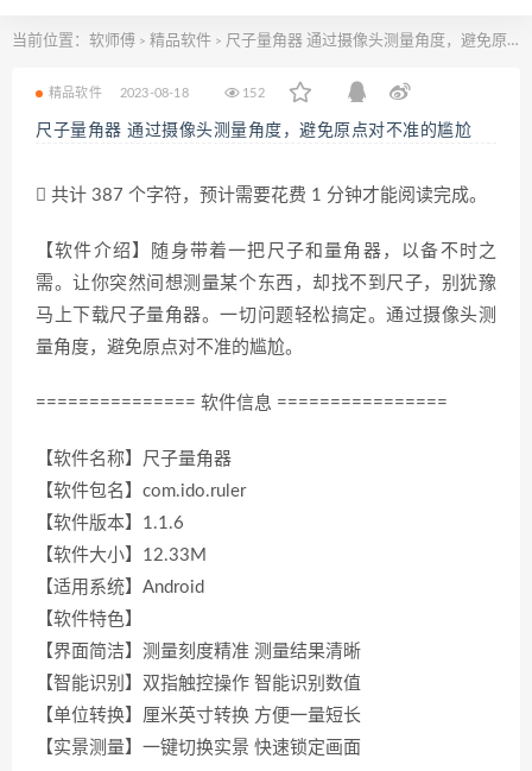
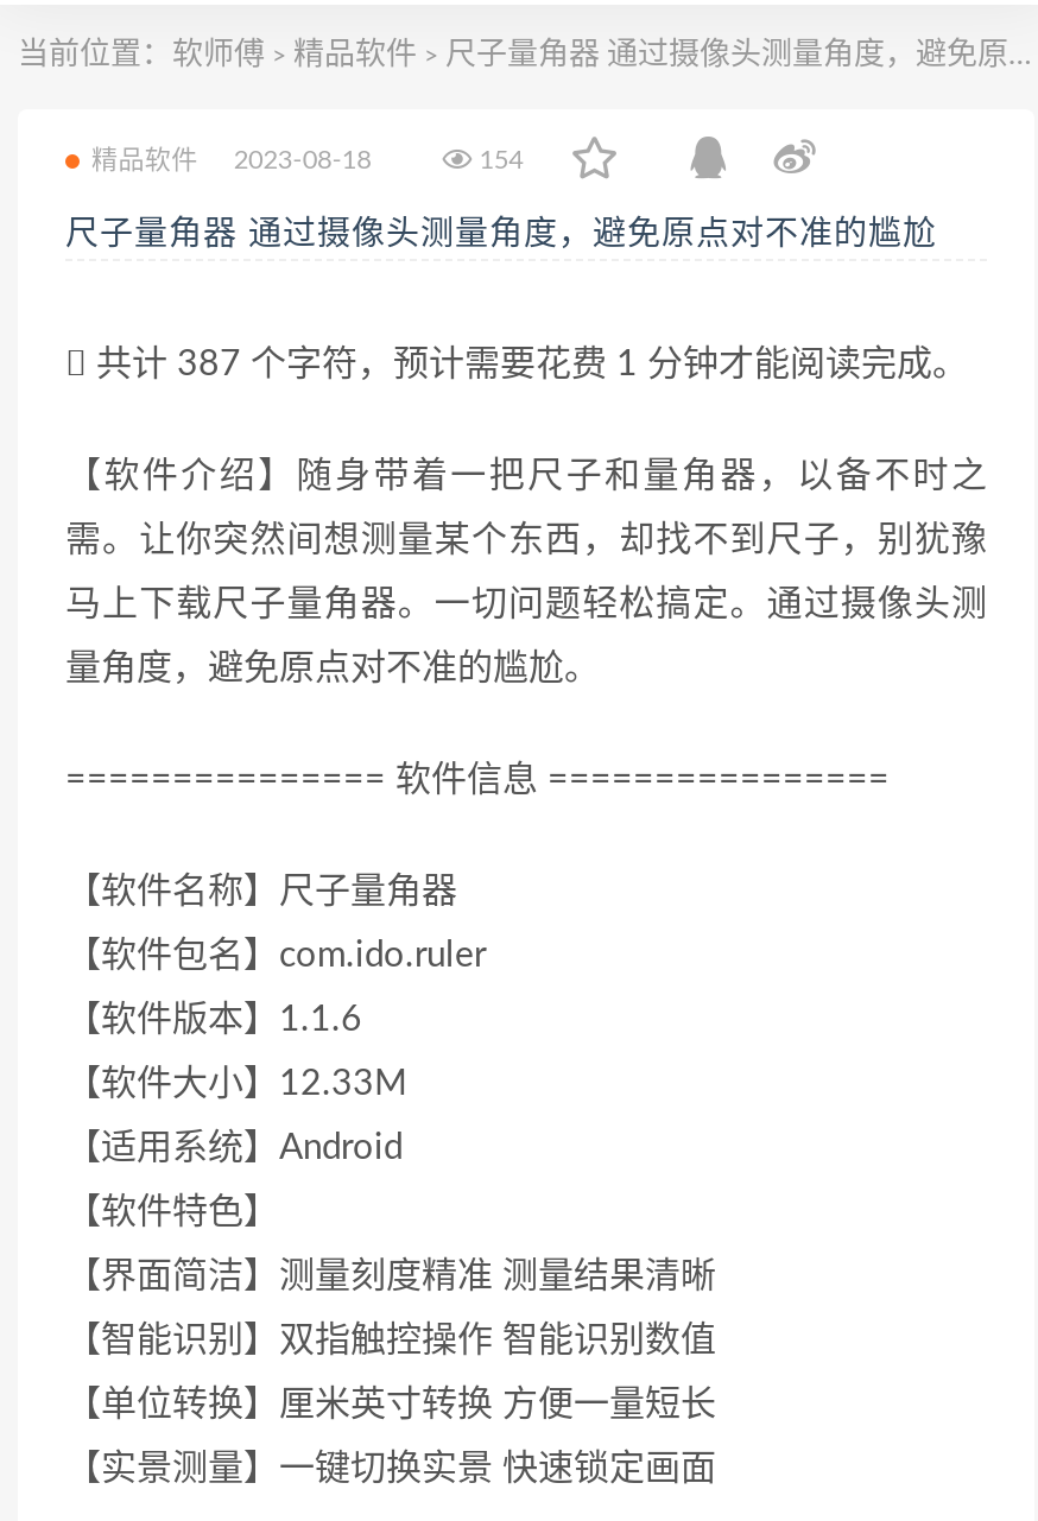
- 152
+ 154
